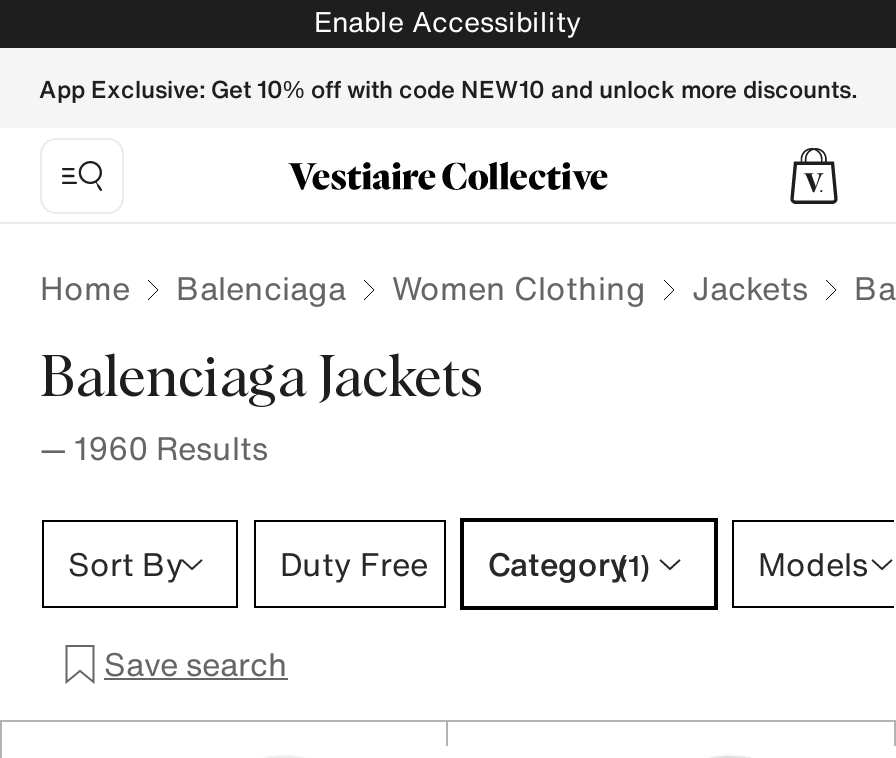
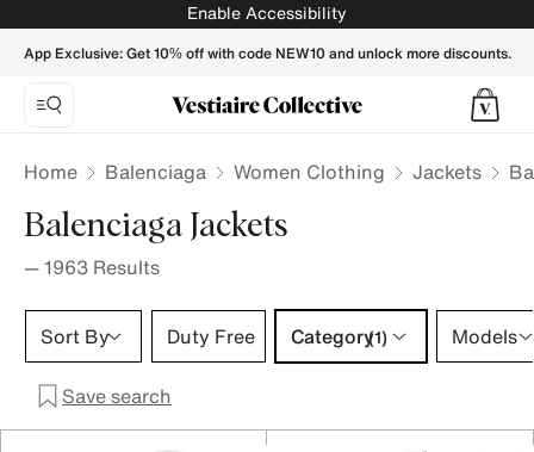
- — 1960 Results
+ — 1963 Results
